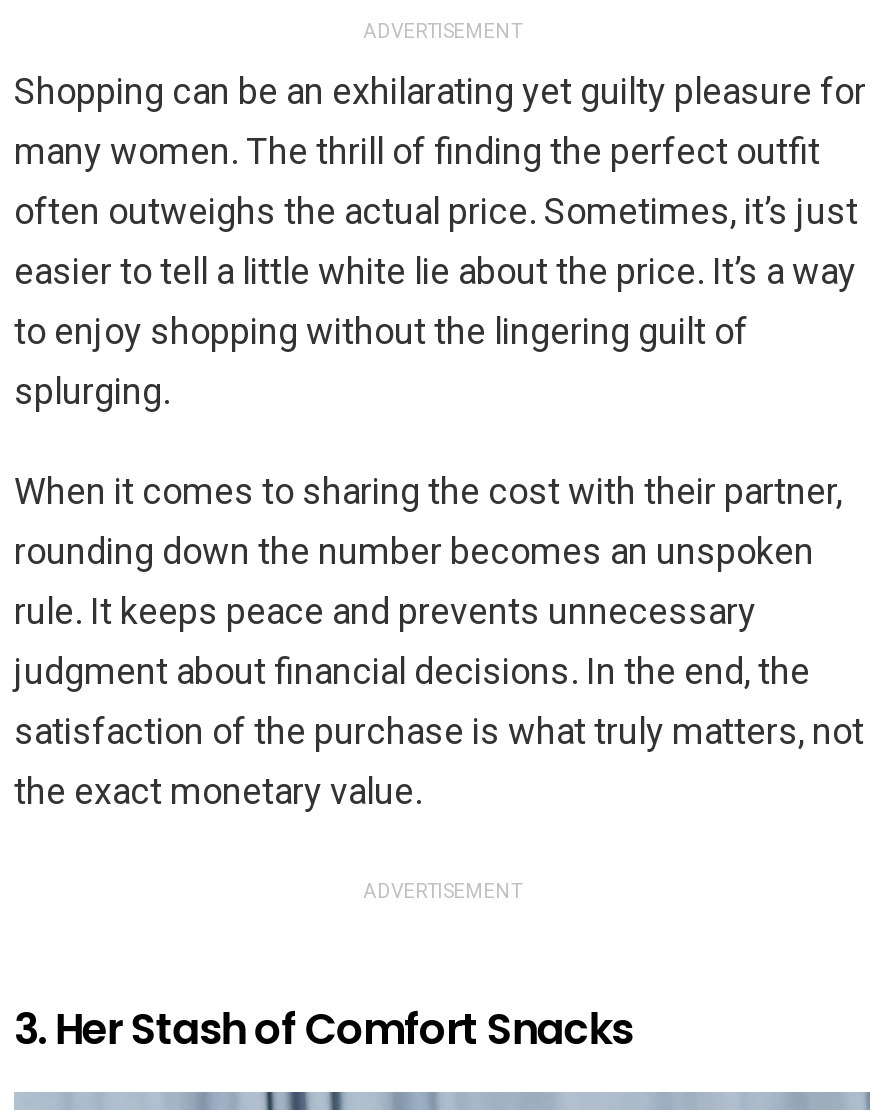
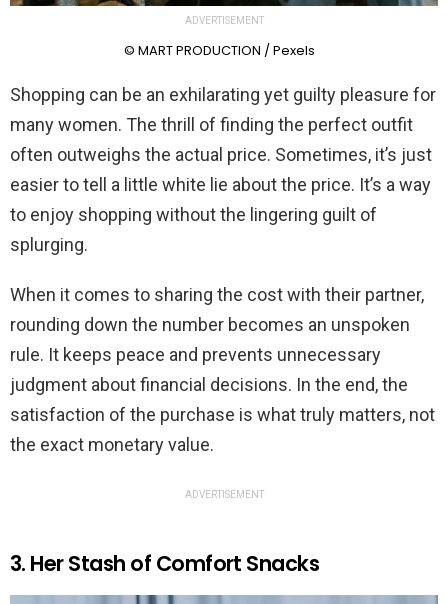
+ © MART PRODUCTION / Pexels
